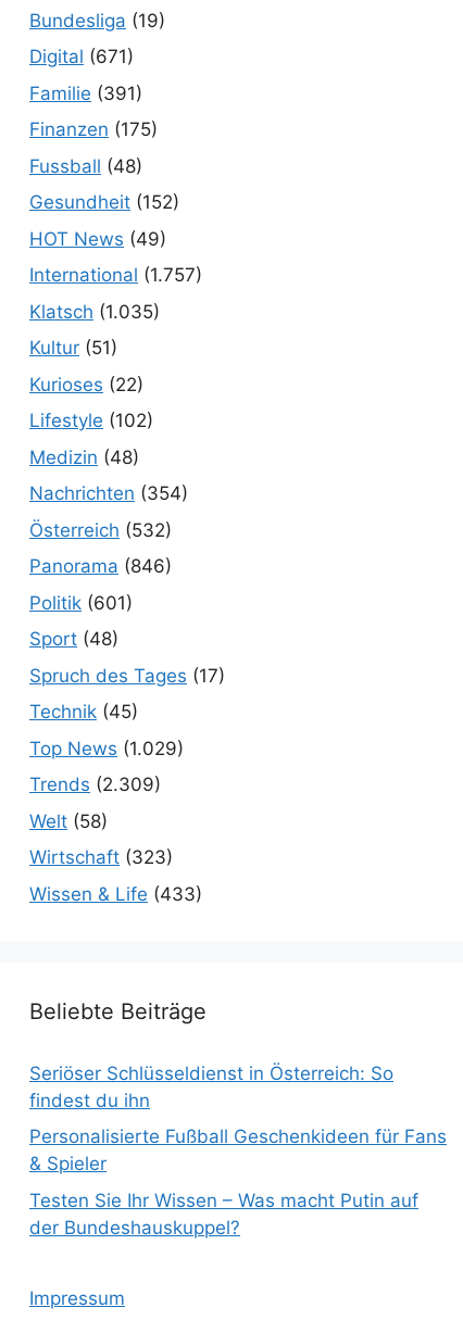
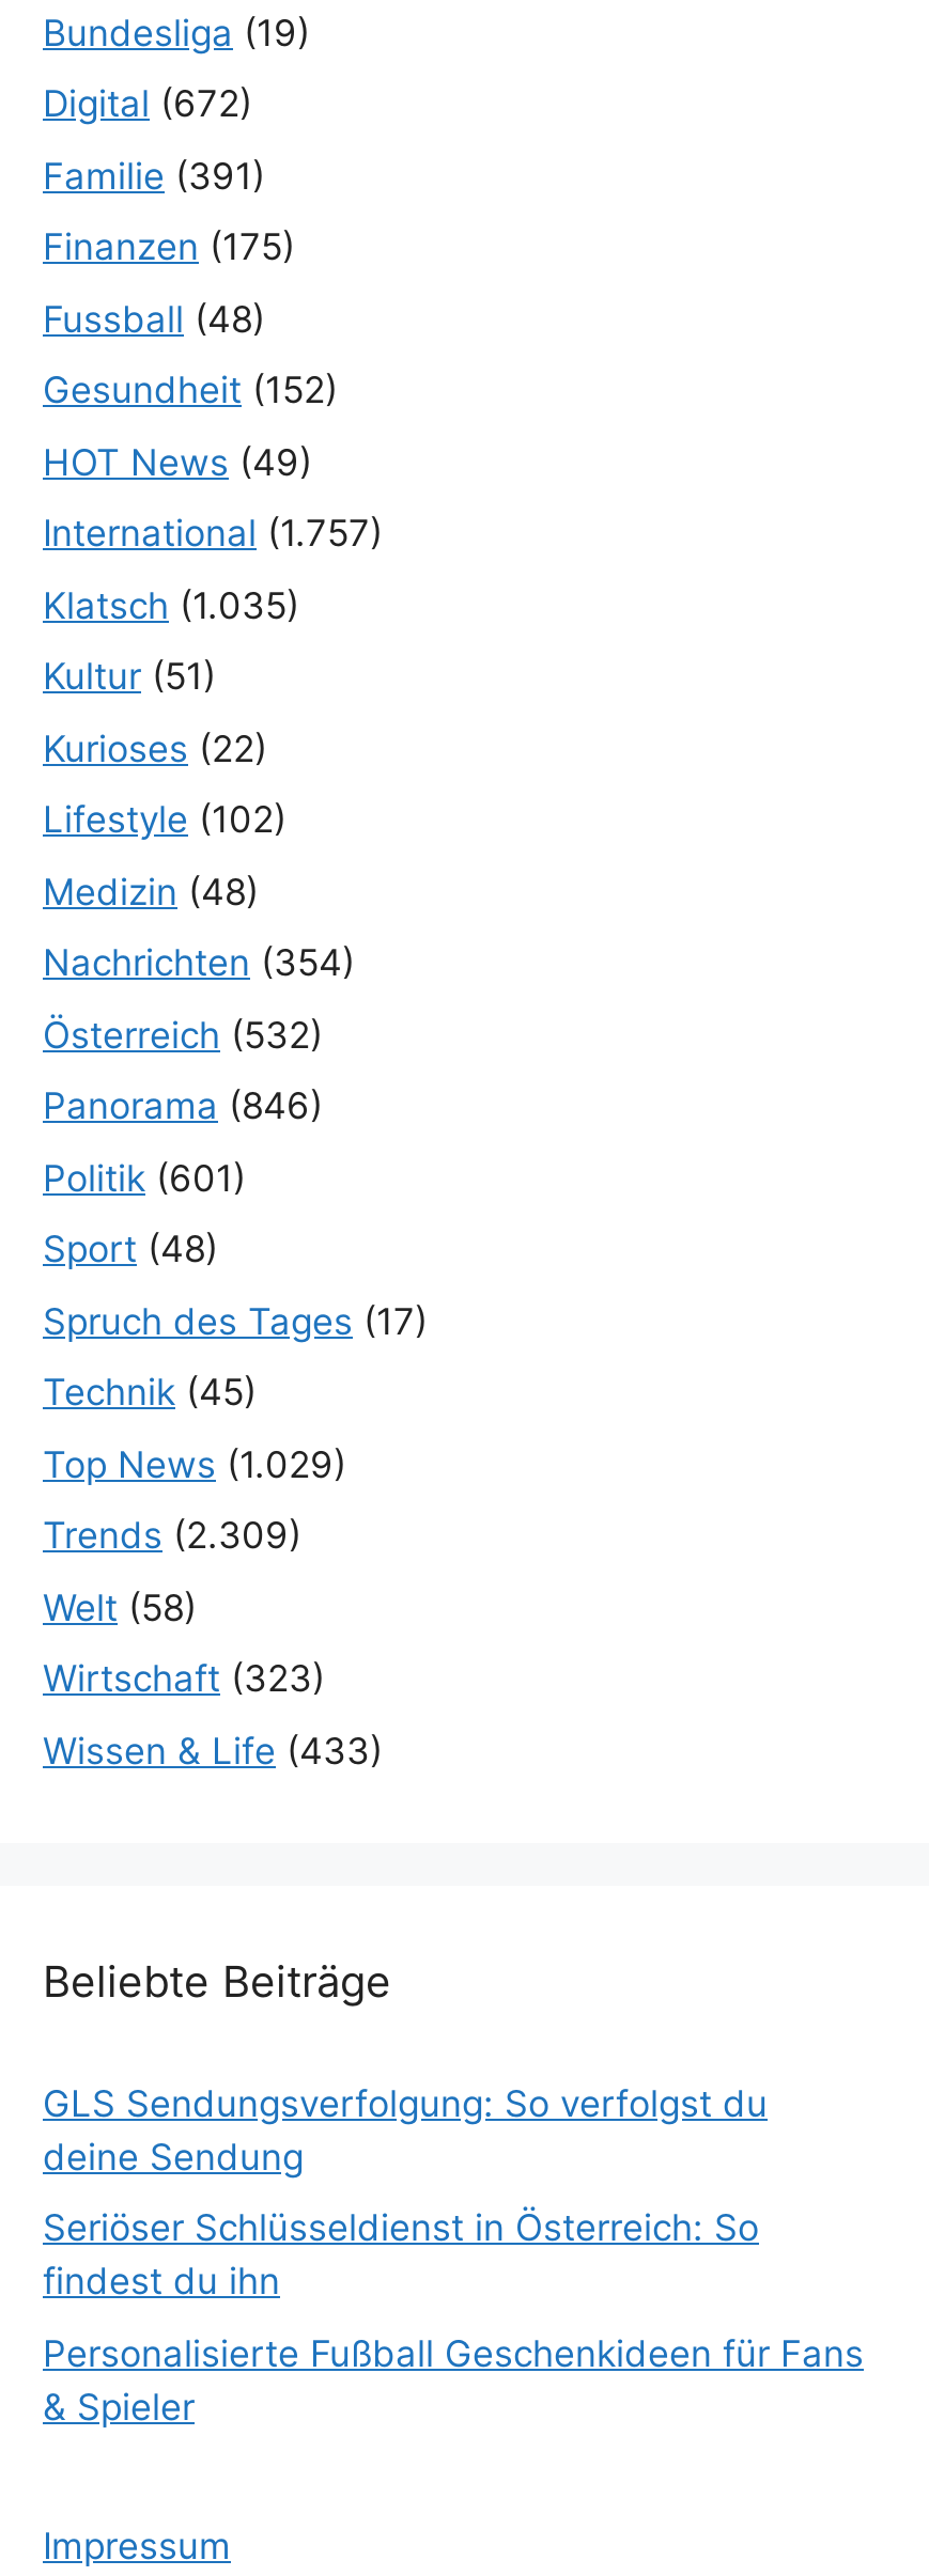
- Digital (671)
+ Digital (672)

+ GLS Sendungsverfolgung: So verfolgst du
+ deine Sendung

moved down: Seriöser Schlüsseldienst in Österreich: So | findest du ihn | Personalisierte Fußball Geschenkideen für Fans | & Spieler

- Testen Sie Ihr Wissen – Was macht Putin auf
- der Bundeshauskuppel?
